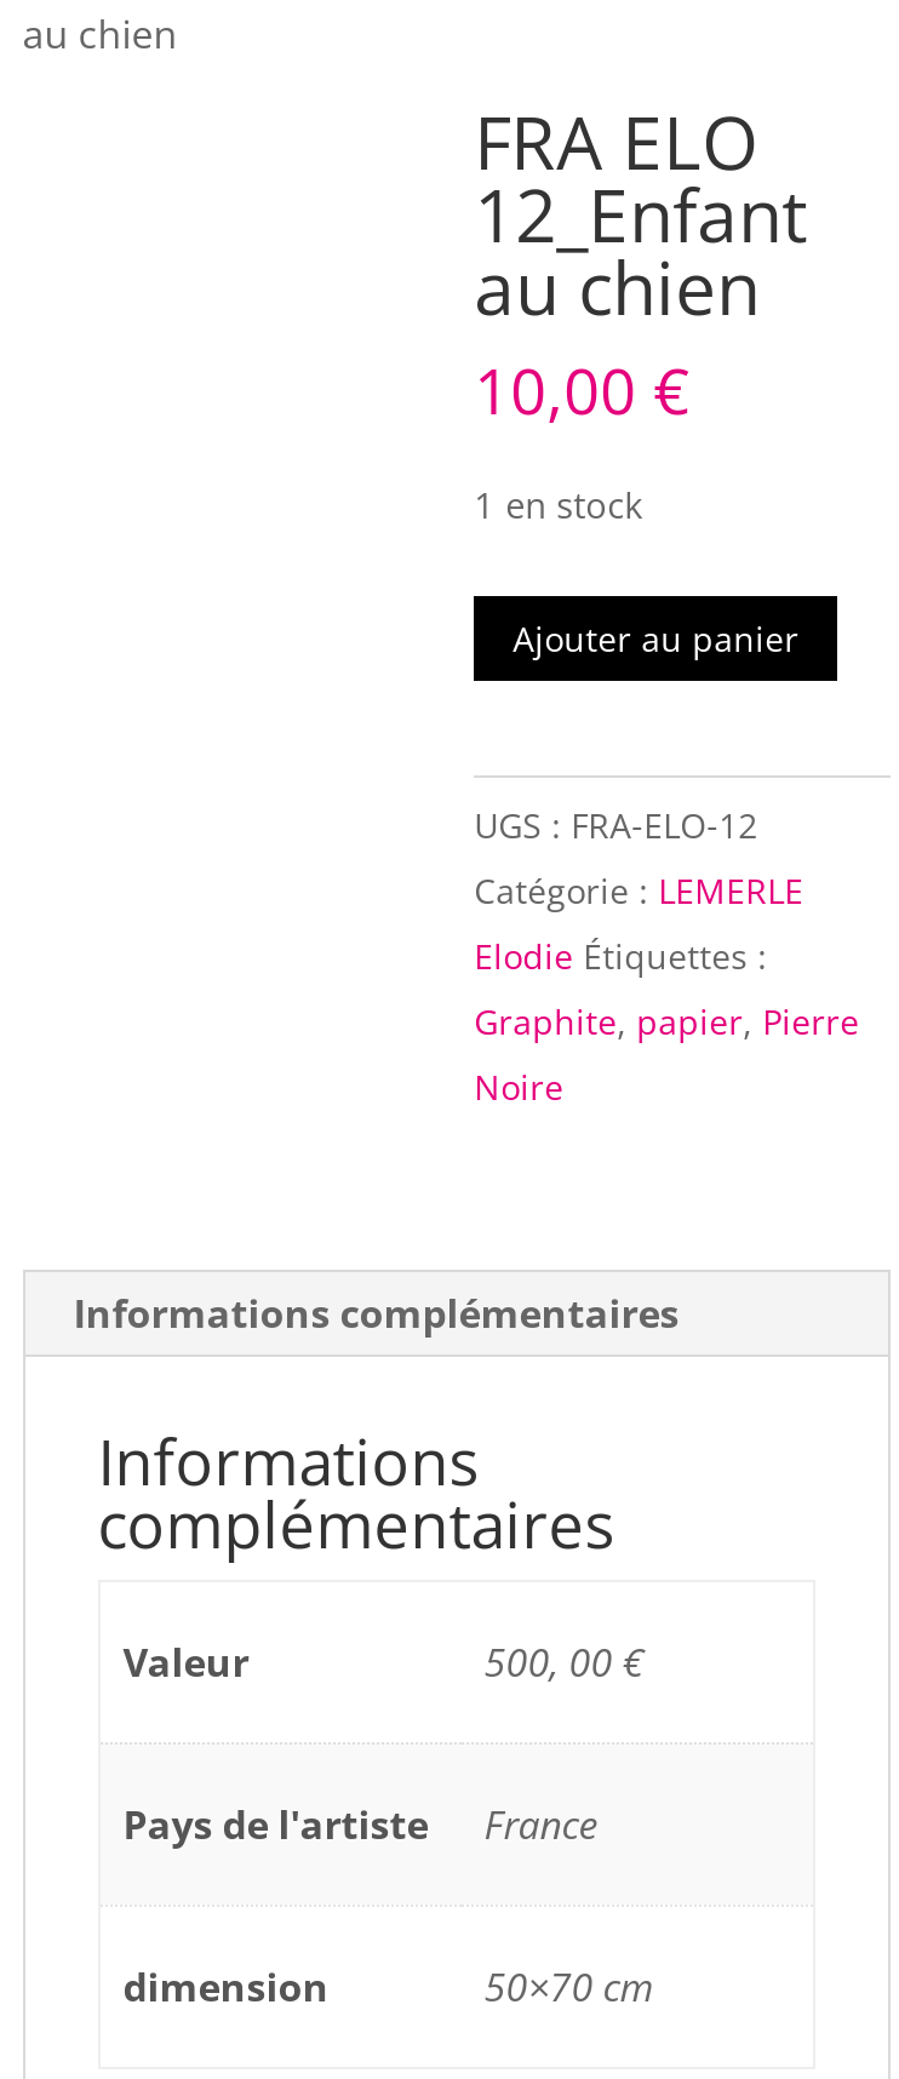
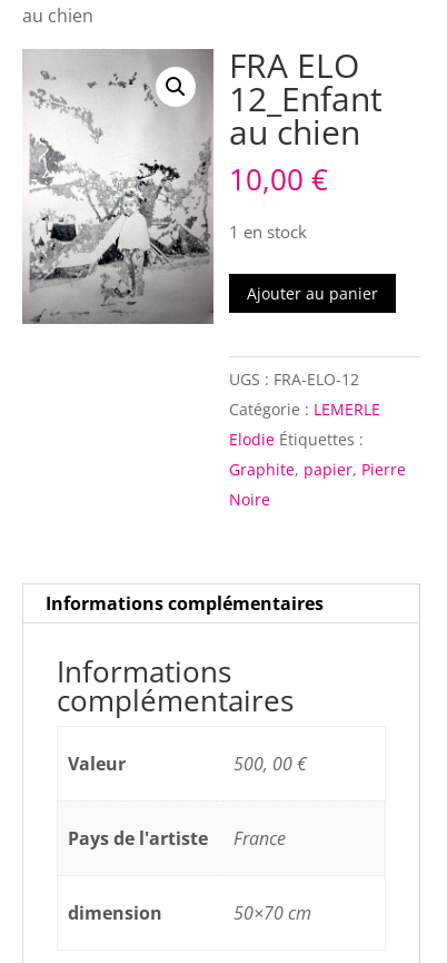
+ [image]
